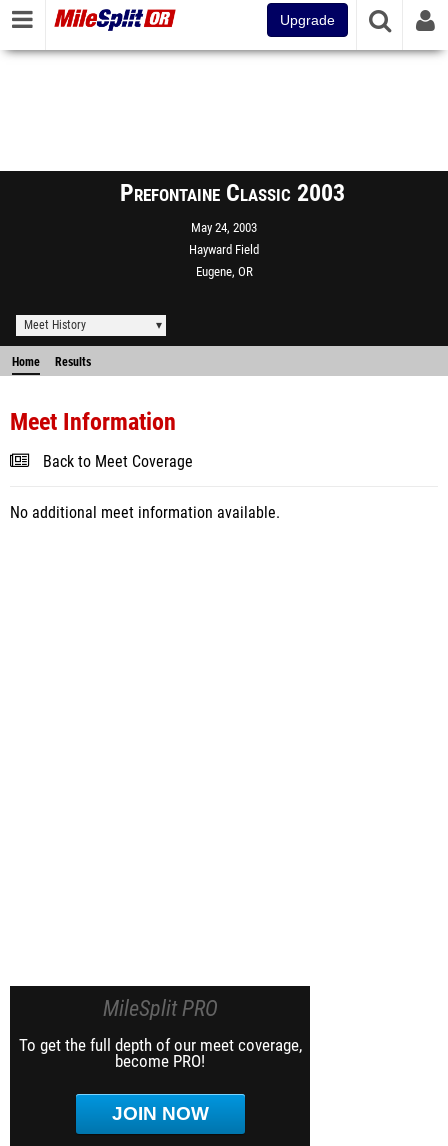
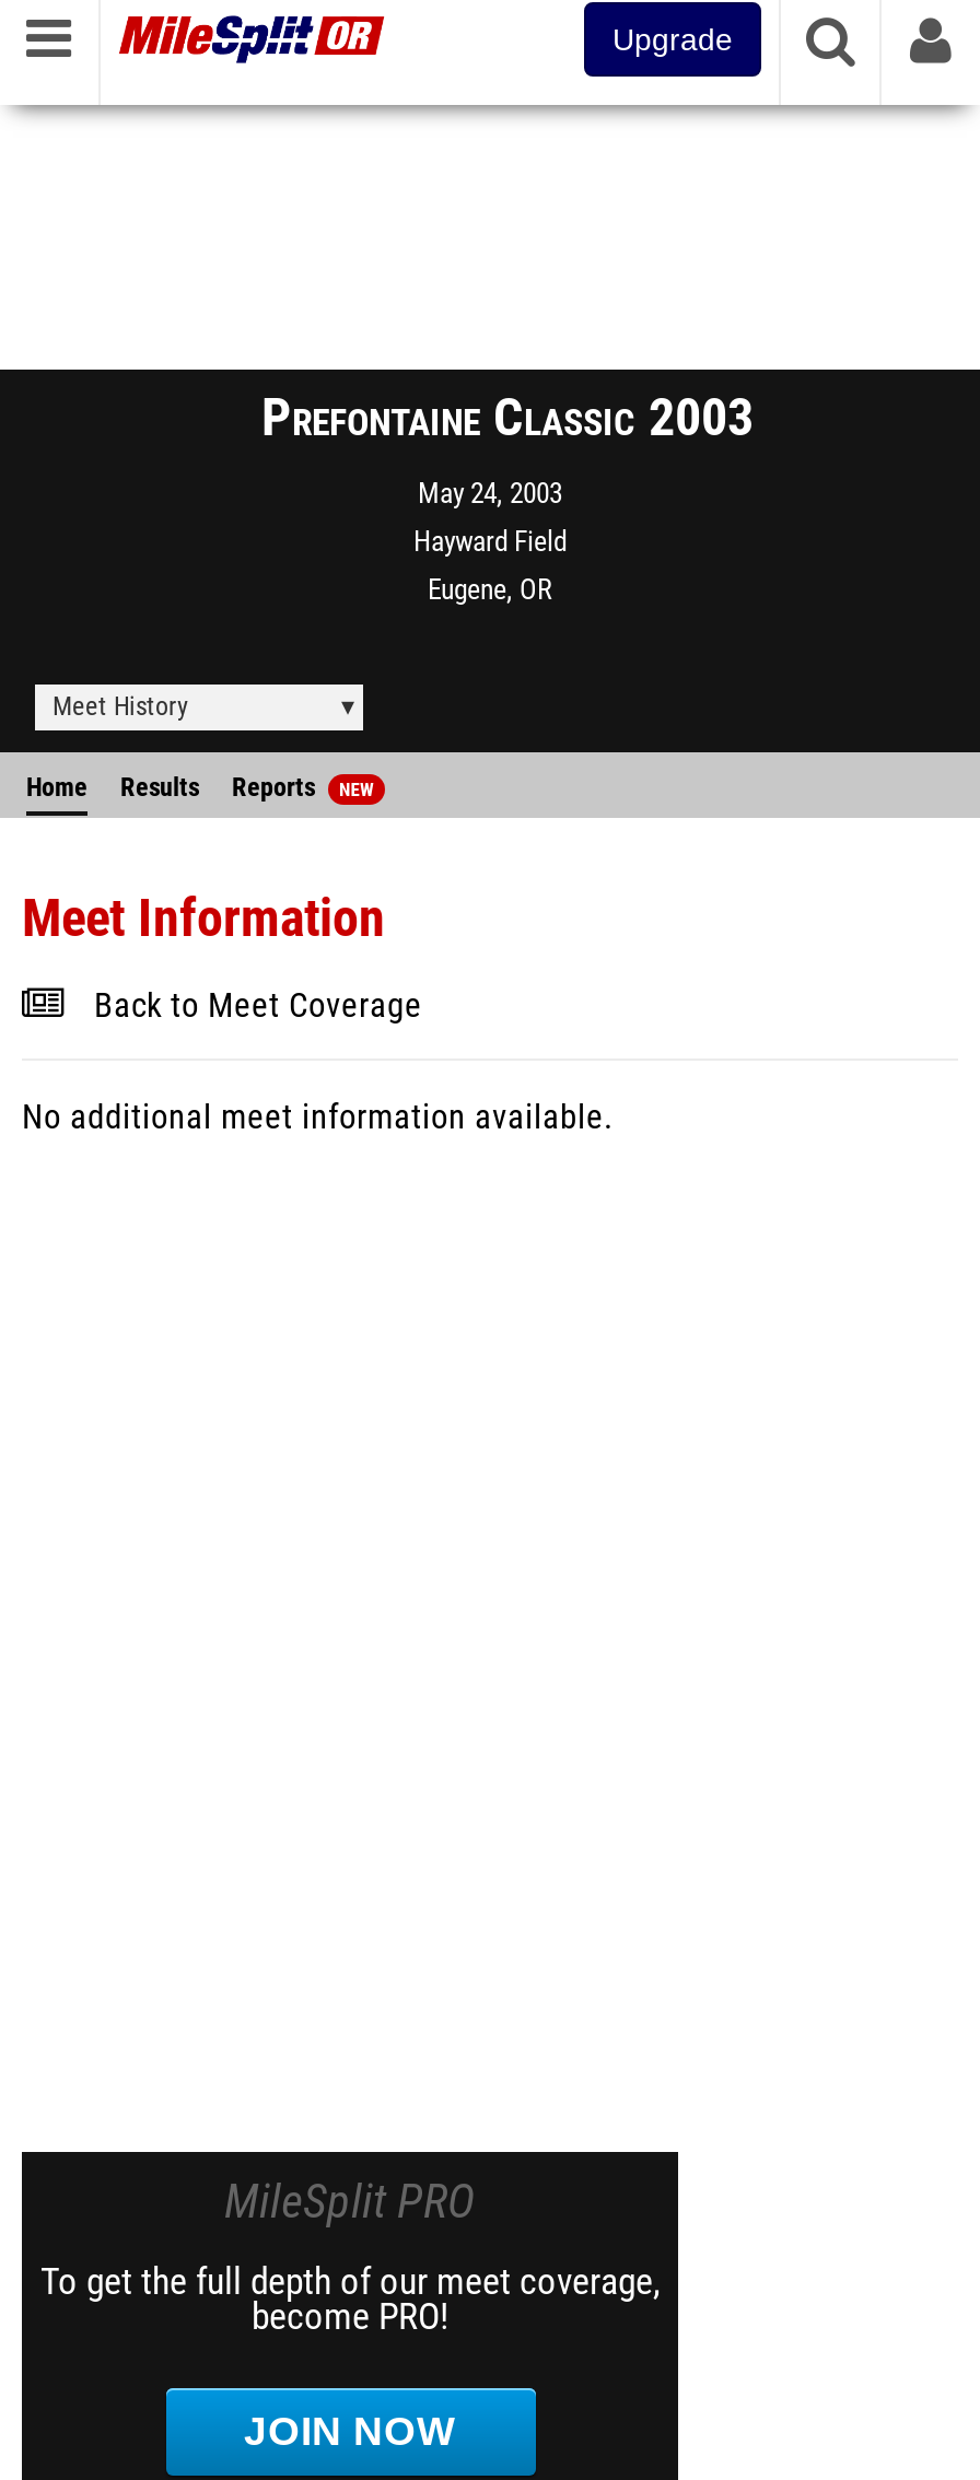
+ Reports
+ NEW
